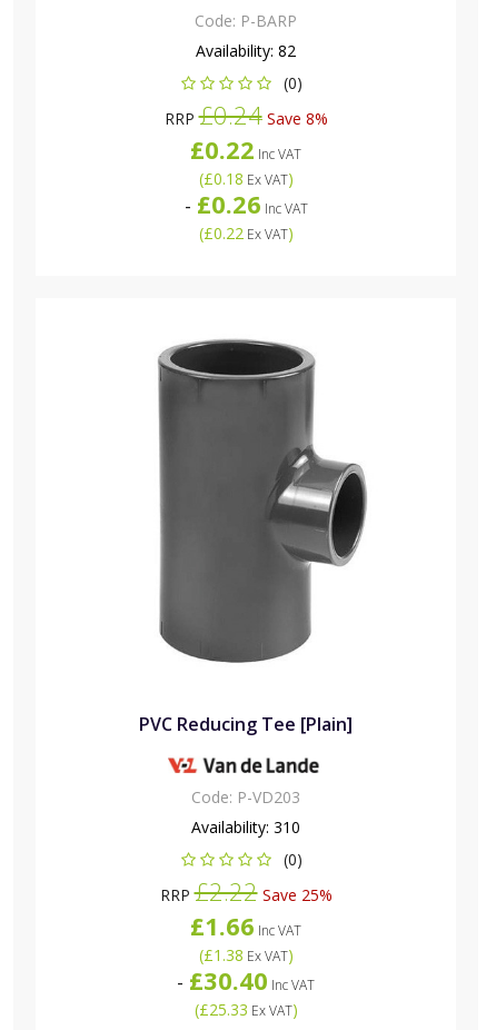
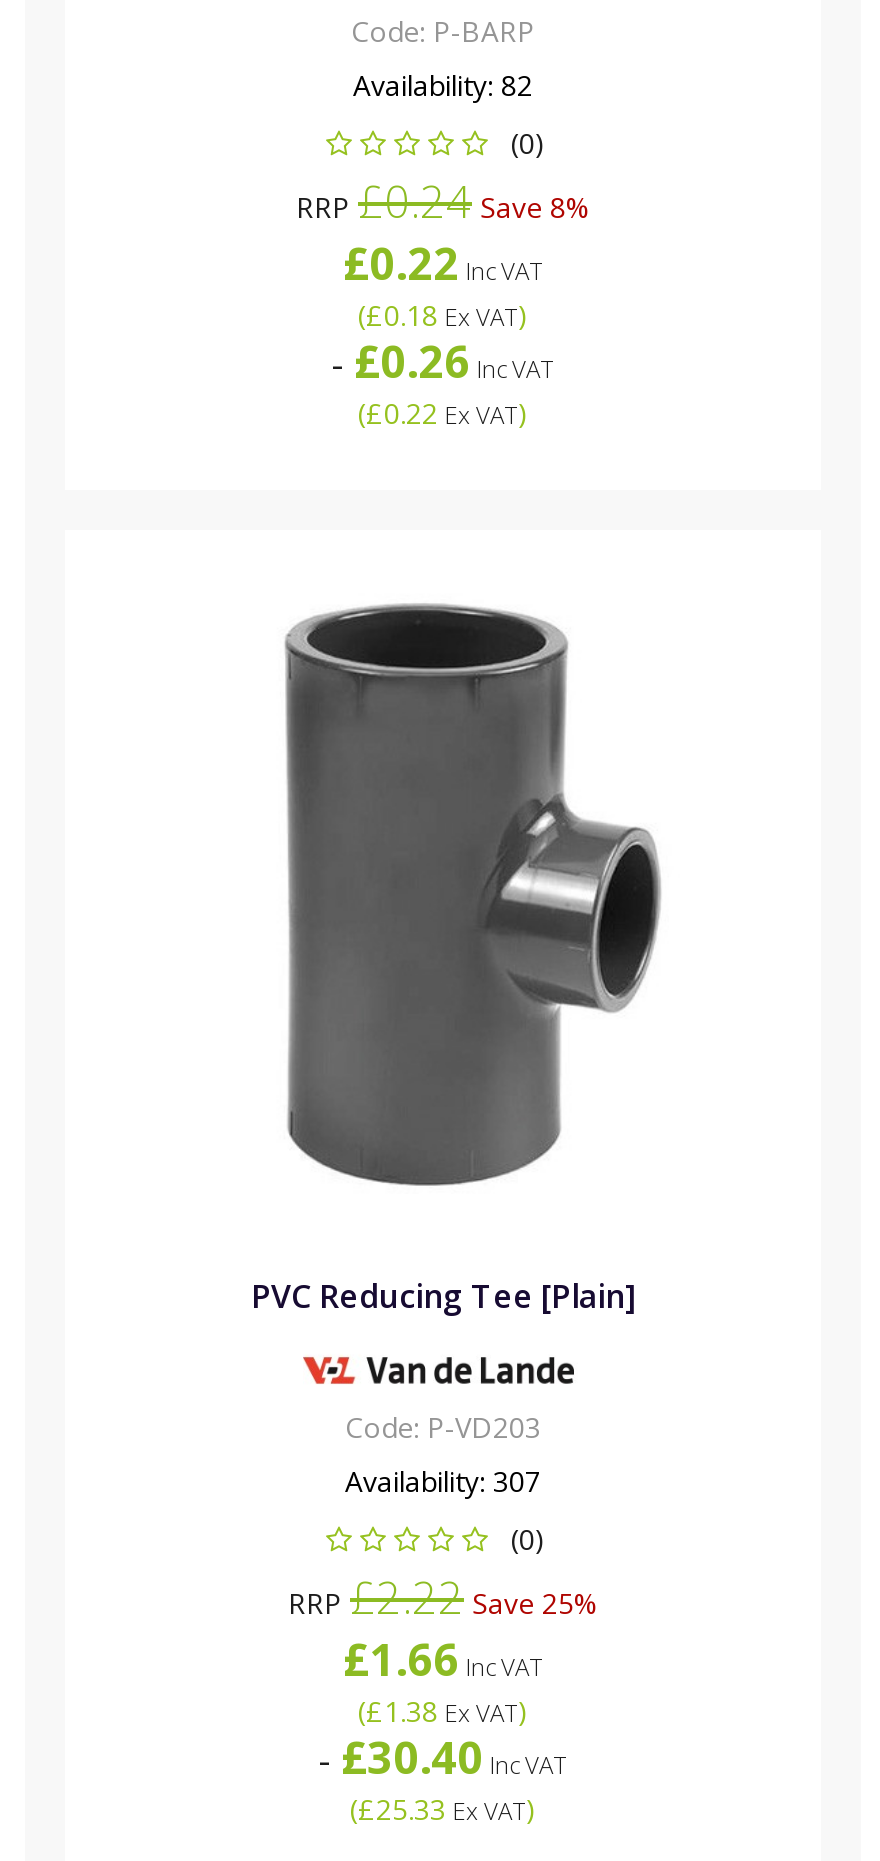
- Availability: 310
+ Availability: 307
